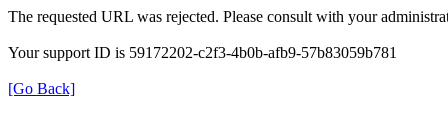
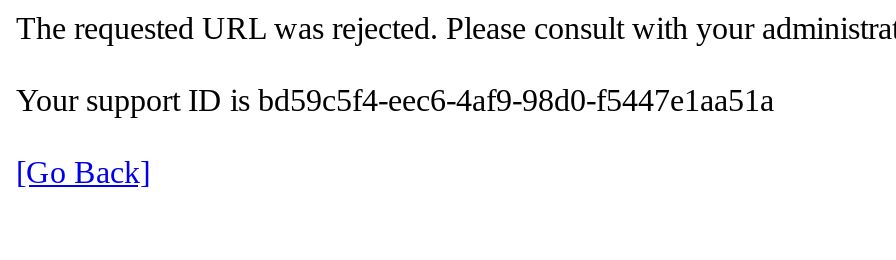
- Your support ID is 59172202-c2f3-4b0b-afb9-57b83059b781
+ Your support ID is bd59c5f4-eec6-4af9-98d0-f5447e1aa51a
